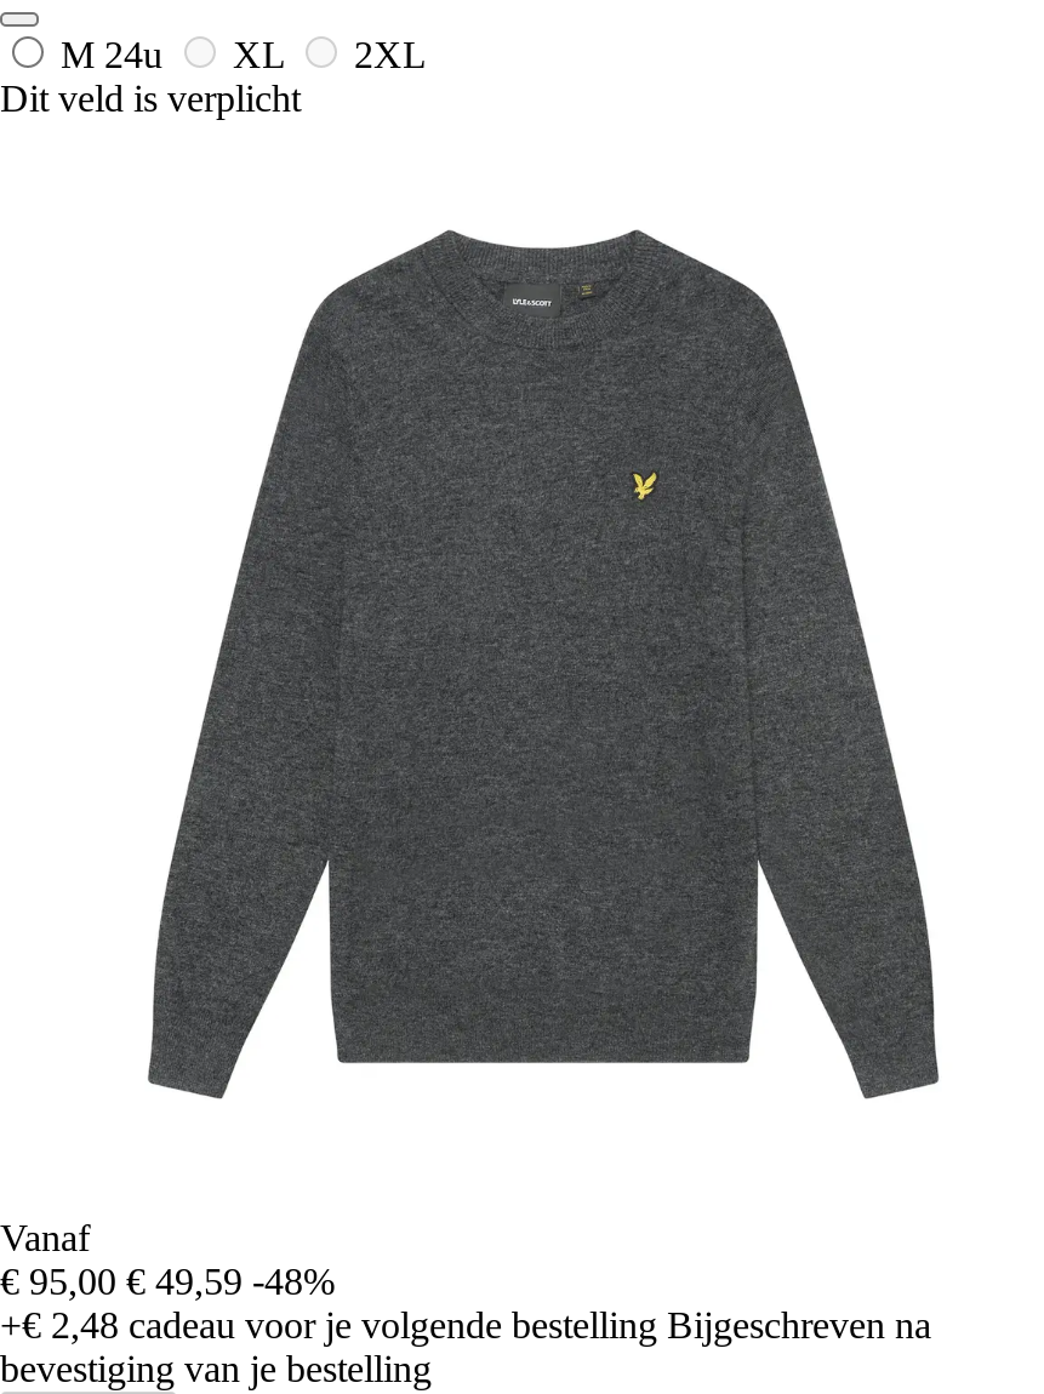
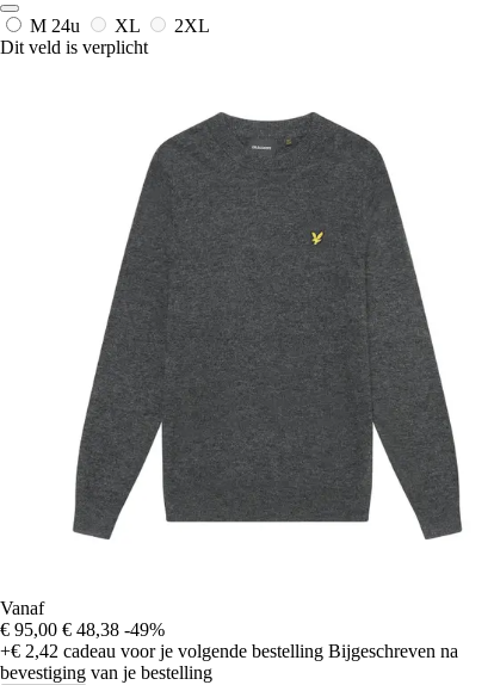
- € 95,00 € 49,59 -48%
+ € 95,00 € 48,38 -49%

- +€ 2,48 cadeau voor je volgende bestelling Bijgeschreven na
+ +€ 2,42 cadeau voor je volgende bestelling Bijgeschreven na
